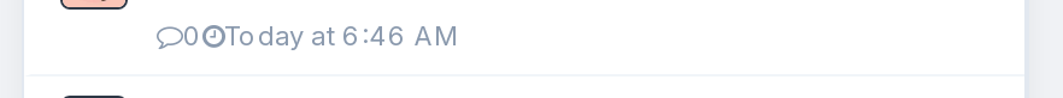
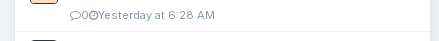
- Today at 6:46 AM
+ Yesterday at 6:28 AM
